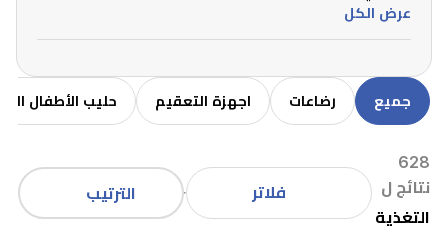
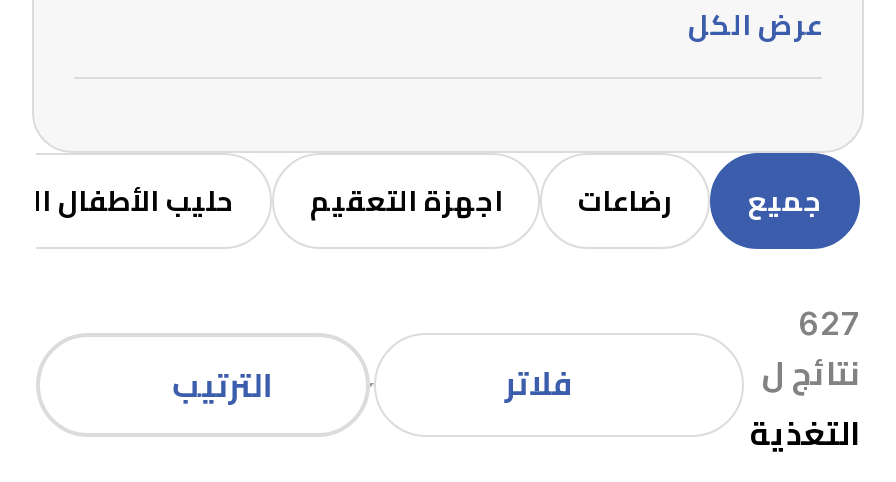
- 628
+ 627
